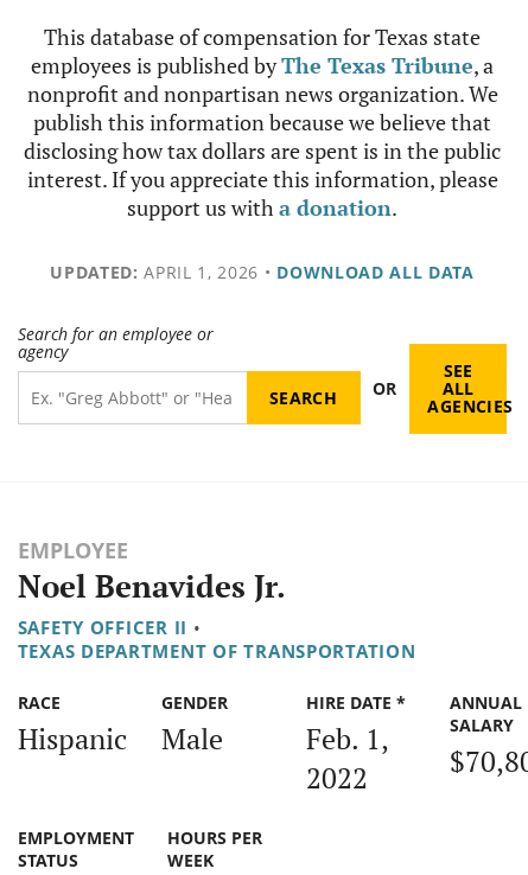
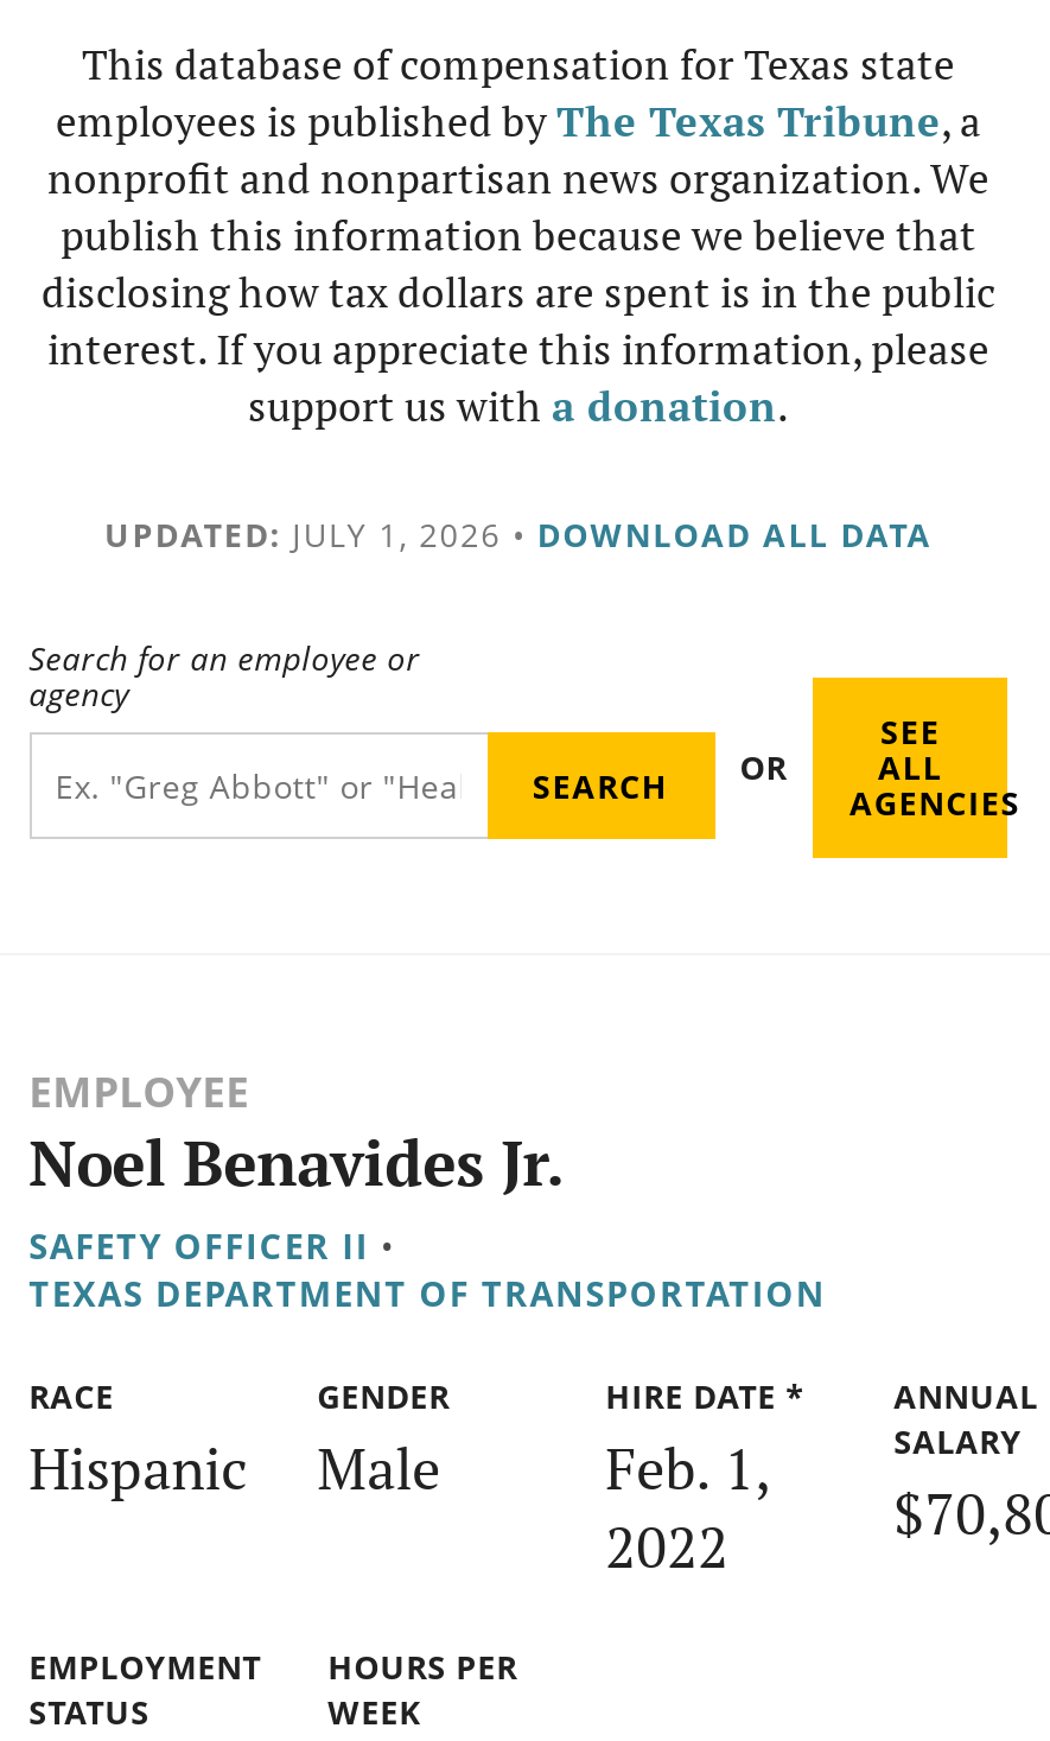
- UPDATED: APRIL 1, 2026 • DOWNLOAD ALL DATA
+ UPDATED: JULY 1, 2026 • DOWNLOAD ALL DATA
